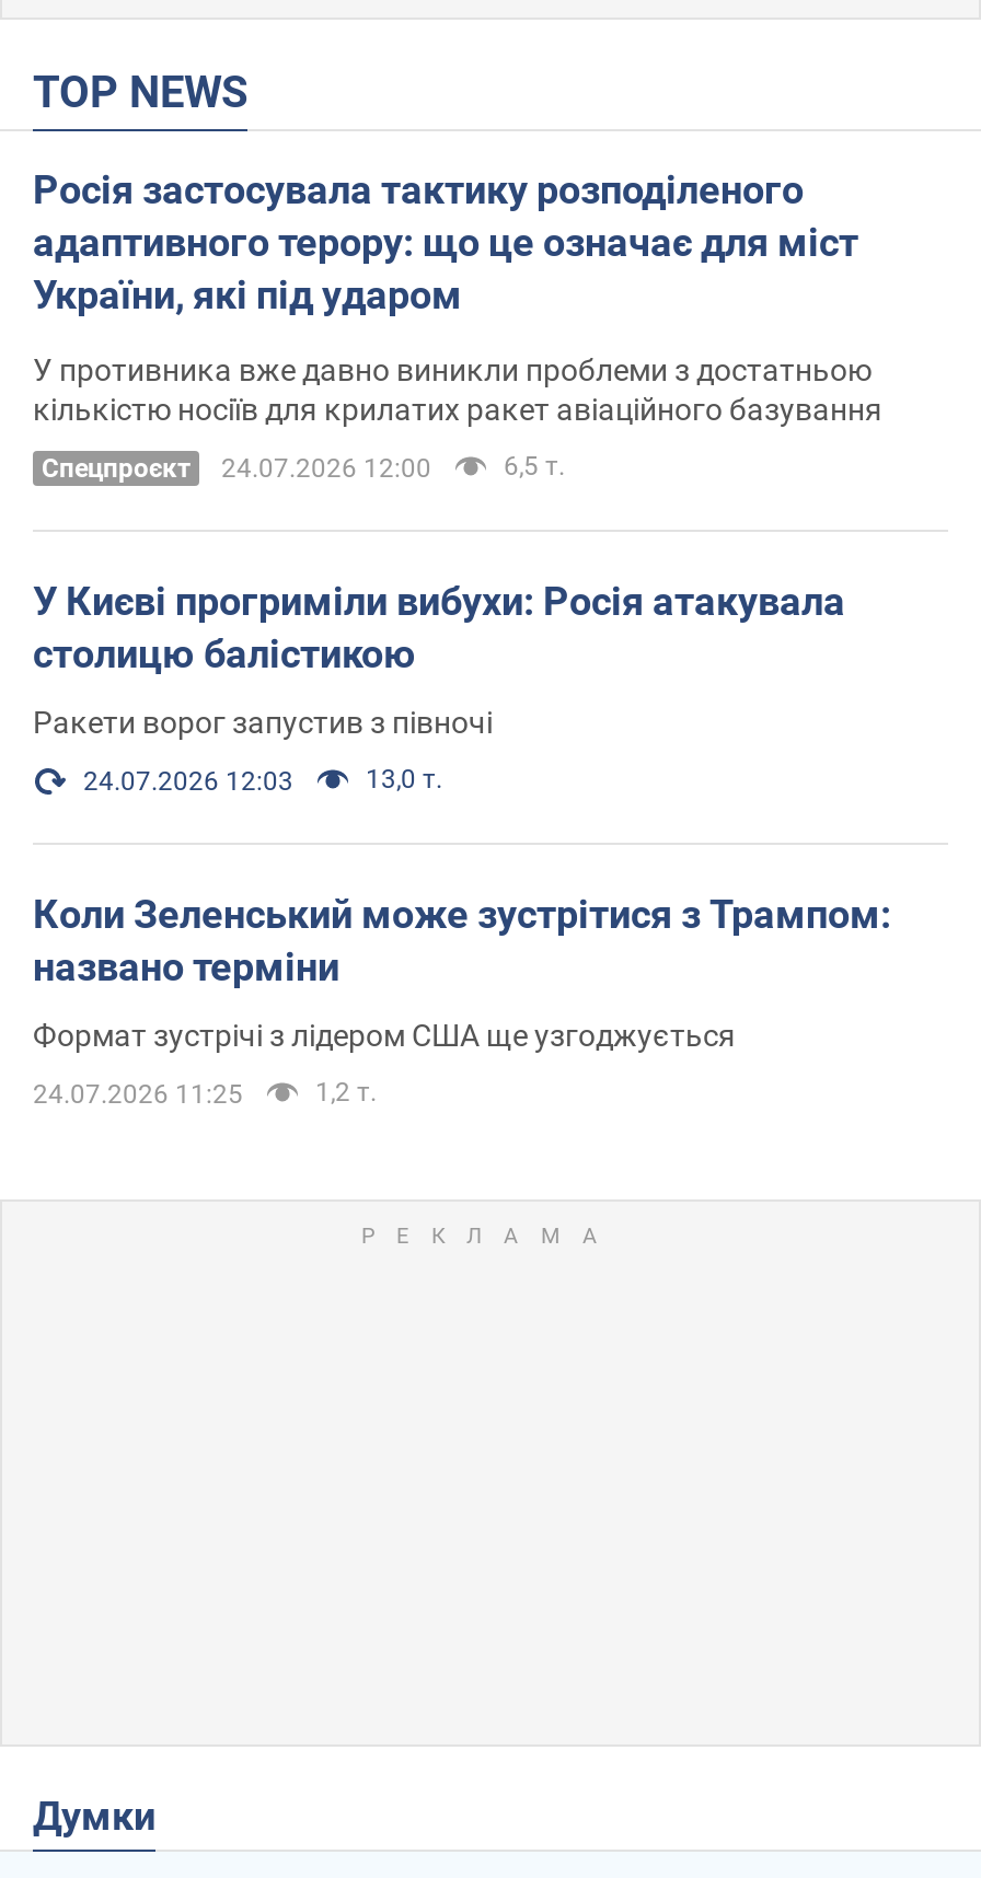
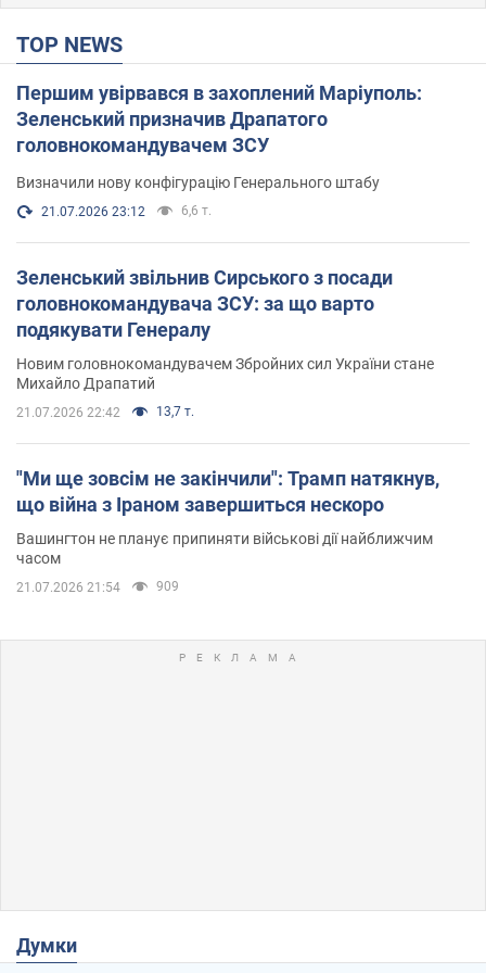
- Росія застосувала тактику розподіленого
- адаптивного терору: що це означає для міст
- України, які під ударом
+ Першим увірвався в захоплений Маріуполь:
+ Зеленський призначив Драпатого
+ головнокомандувачем ЗСУ

- У противника вже давно виникли проблеми з достатньою
- кількістю носіїв для крилатих ракет авіаційного базування
+ Визначили нову конфігурацію Генерального штабу

- Cпецпроєкт
- 24.07.2026 12:00
- 6,5 т.
+ 21.07.2026 23:12
+ 6,6 т.

- У Києві прогриміли вибухи: Росія атакувала
- столицю балістикою
+ Зеленський звільнив Сирського з посади
+ головнокомандувача ЗСУ: за що варто
+ подякувати Генералу

- Ракети ворог запустив з півночі
+ Новим головнокомандувачем Збройних сил України стане
+ Михайло Драпатий

- 24.07.2026 12:03
- 13,0 т.
+ 21.07.2026 22:42
+ 13,7 т.

- Коли Зеленський може зустрітися з Трампом:
- названо терміни
+ "Ми ще зовсім не закінчили": Трамп натякнув,
+ що війна з Іраном завершиться нескоро

- Формат зустрічі з лідером США ще узгоджується
+ Вашингтон не планує припиняти військові дії найближчим
+ часом

- 24.07.2026 11:25
- 1,2 т.
+ 21.07.2026 21:54
+ 909
